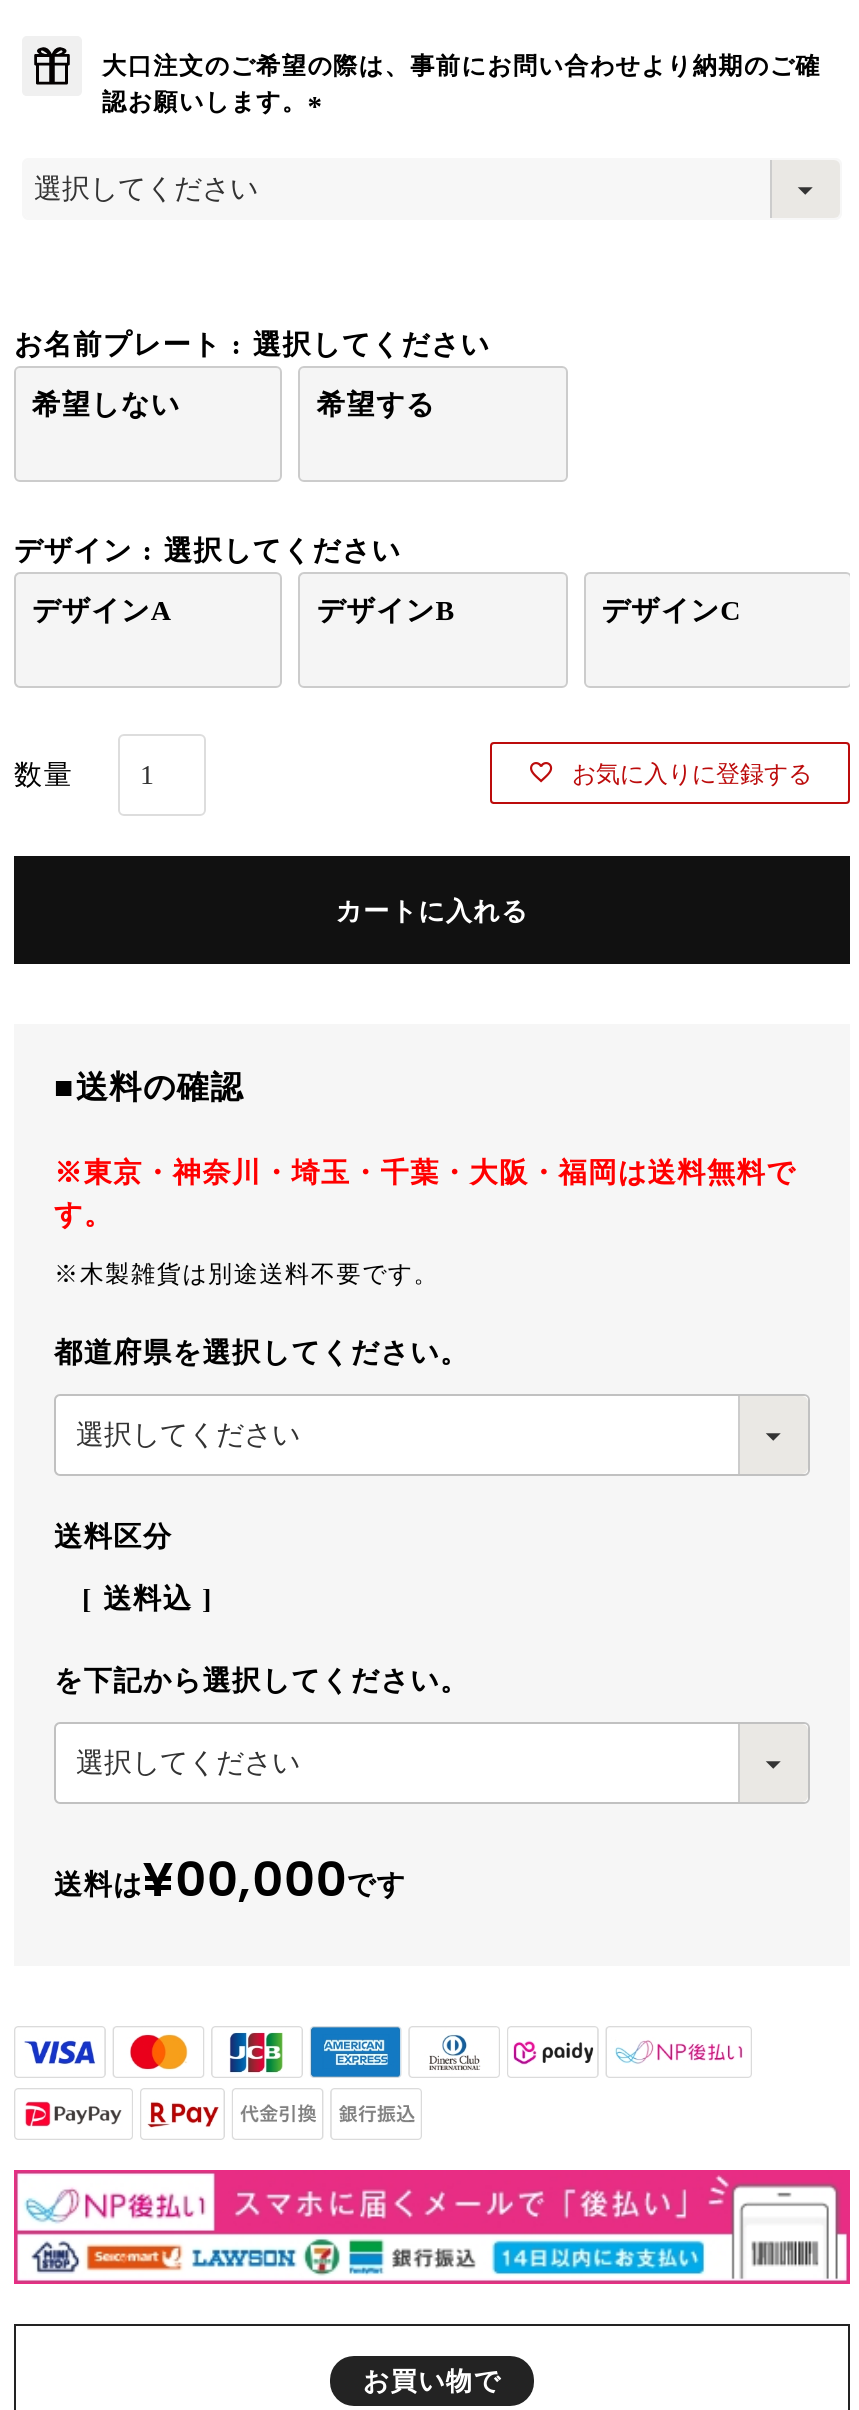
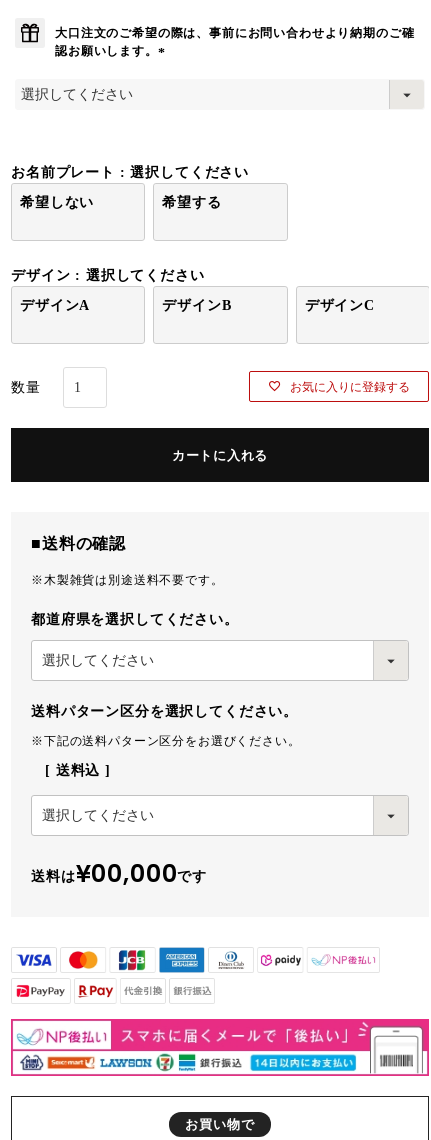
- ※東京・神奈川・埼玉・千葉・大阪・福岡は送料無料で
- す。

- 送料区分
+ 送料パターン区分を選択してください。
+ ※下記の送料パターン区分をお選びください。

- を下記から選択してください。
